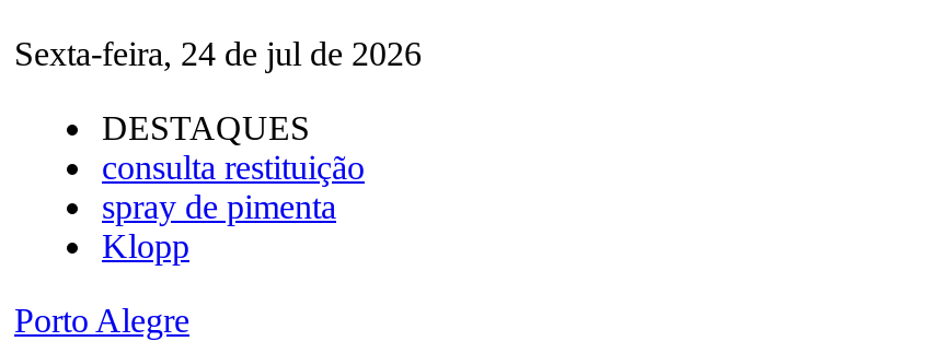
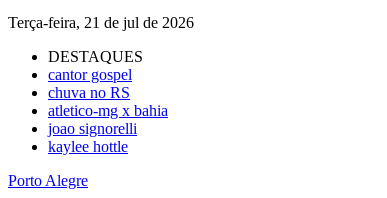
- Sexta-feira, 24 de jul de 2026
+ Terça-feira, 21 de jul de 2026

- consulta restituição
- spray de pimenta
- Klopp
+ cantor gospel
+ chuva no RS
+ atletico-mg x bahia
+ joao signorelli
+ kaylee hottle
